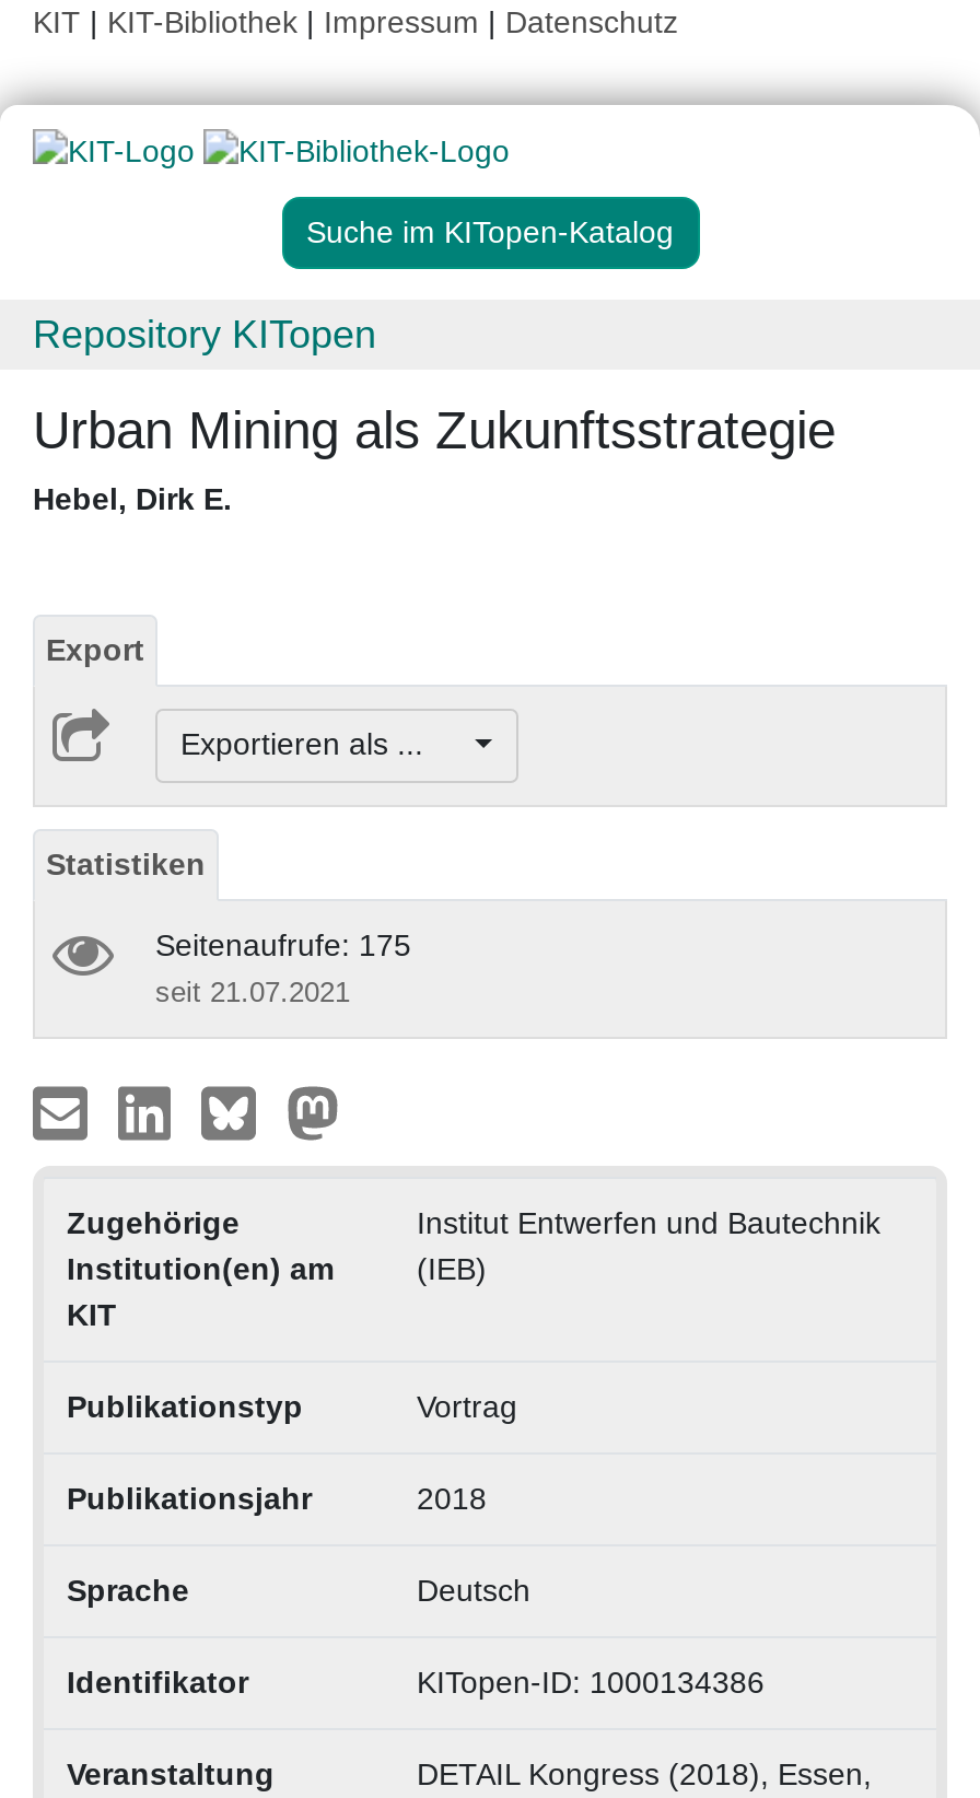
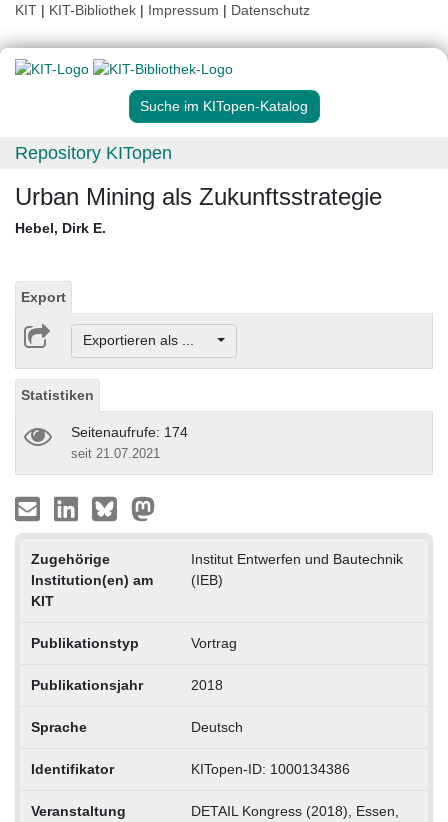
- Seitenaufrufe: 175
+ Seitenaufrufe: 174
